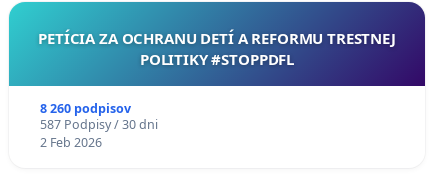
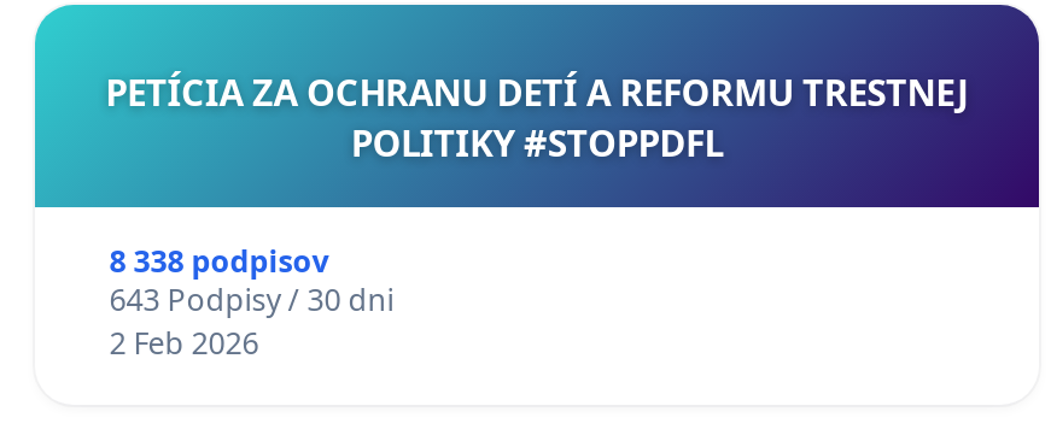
- 8 260 podpisov
+ 8 338 podpisov

- 587 Podpisy / 30 dni
+ 643 Podpisy / 30 dni
